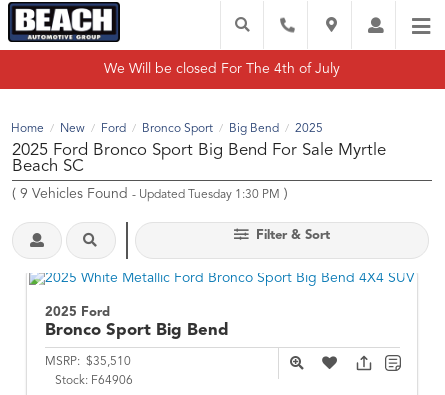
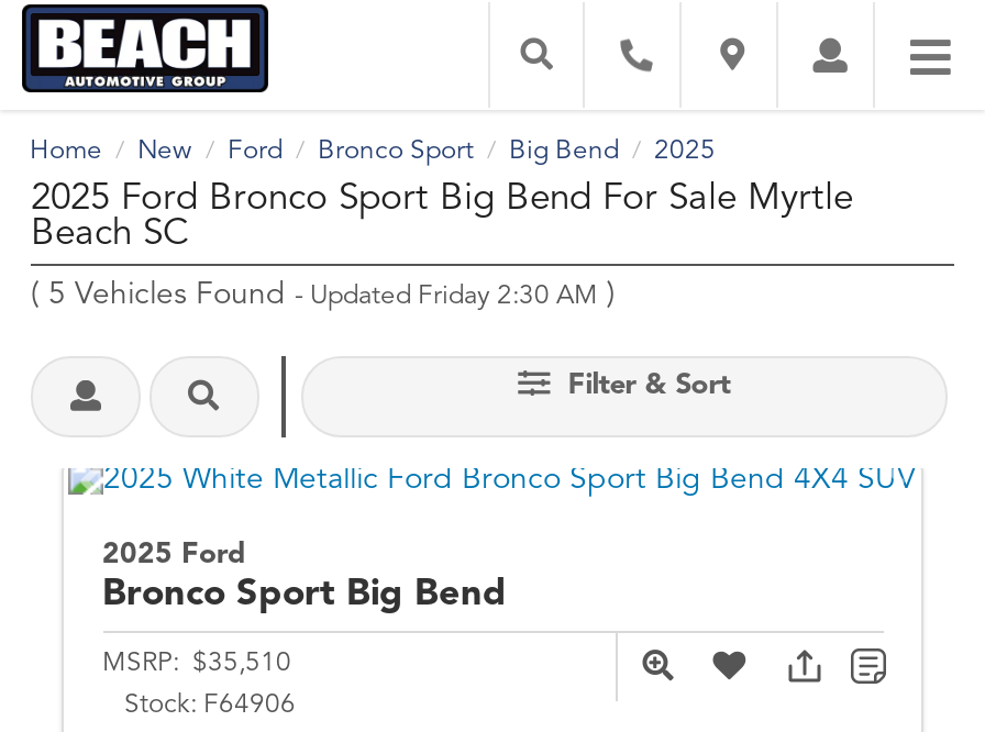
- We Will be closed For The 4th of July

- (9 Vehicles Found - Updated Tuesday 1:30 PM)
+ (5 Vehicles Found - Updated Friday 2:30 AM)
